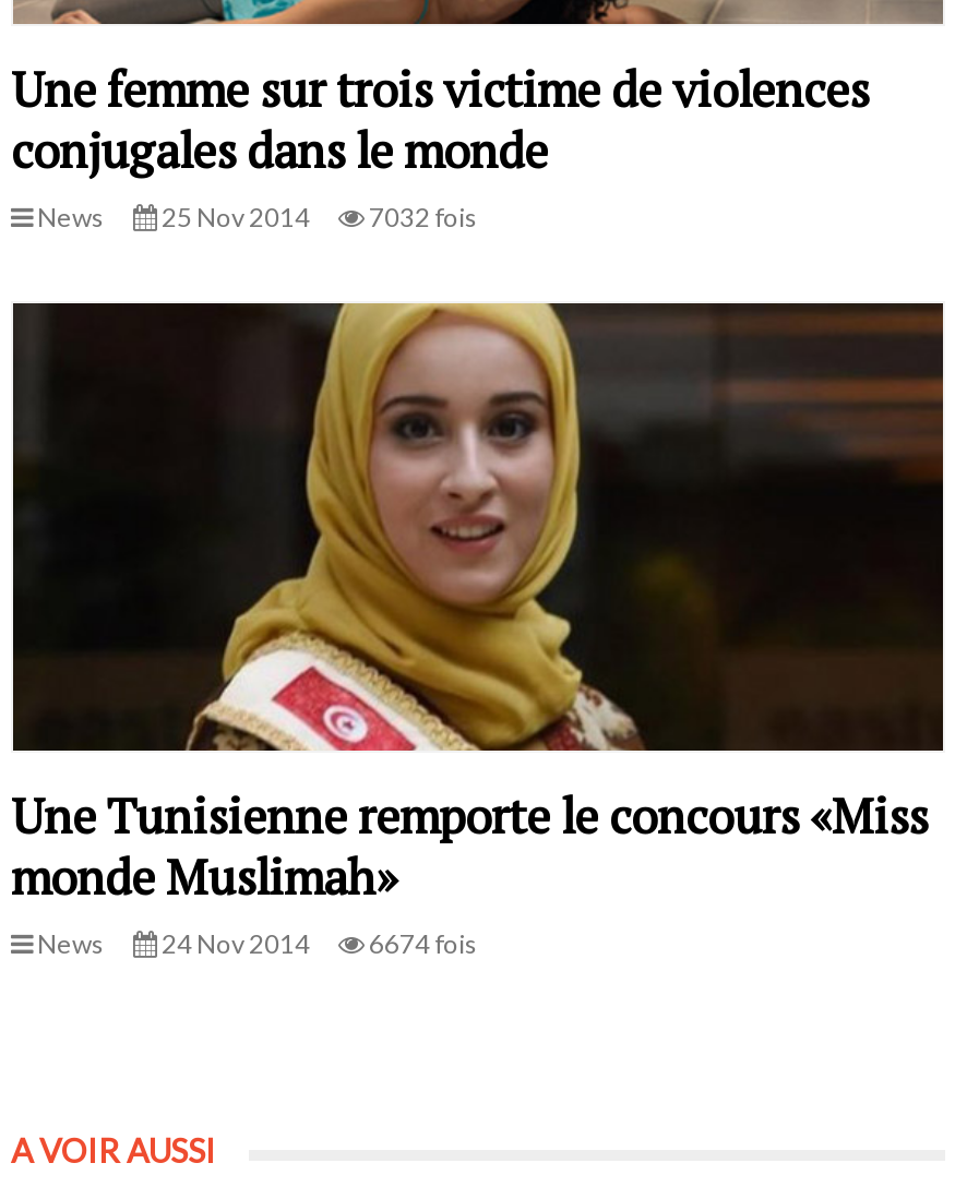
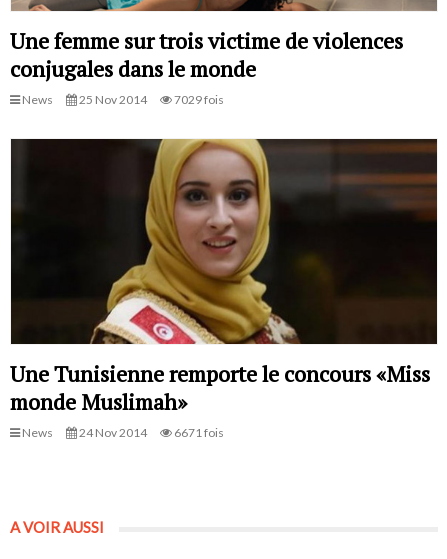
- News 25 Nov 2014 7032 fois
+ News 25 Nov 2014 7029 fois

- News 24 Nov 2014 6674 fois
+ News 24 Nov 2014 6671 fois
